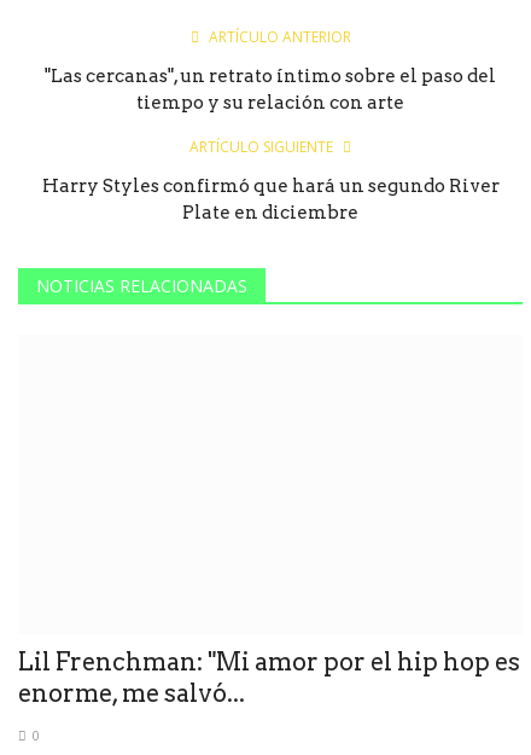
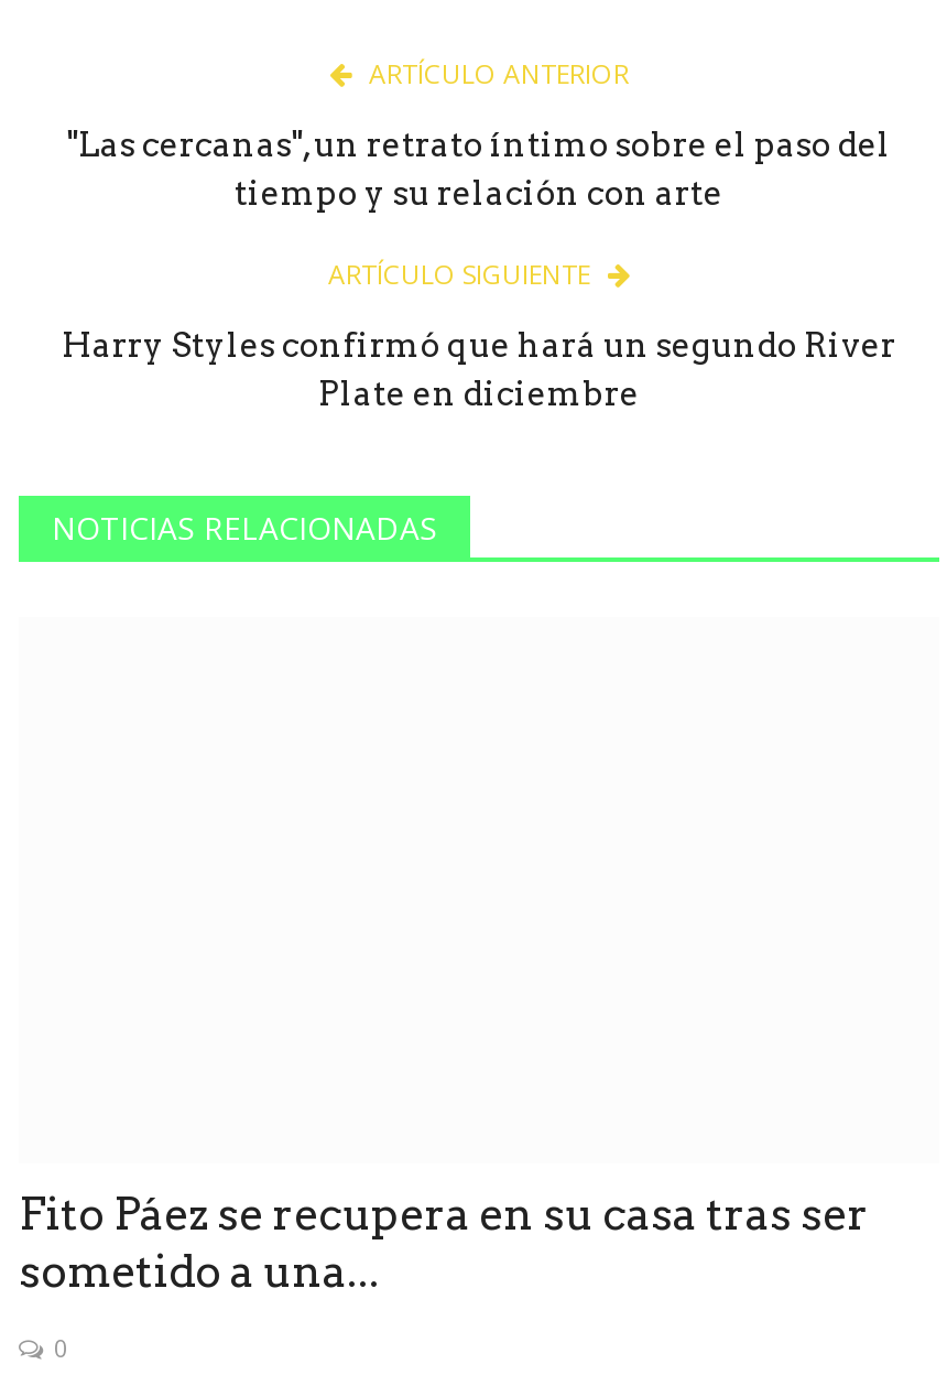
- Lil Frenchman: "Mi amor por el hip hop es
- enorme, me salvó...
+ Fito Páez se recupera en su casa tras ser
+ sometido a una...
